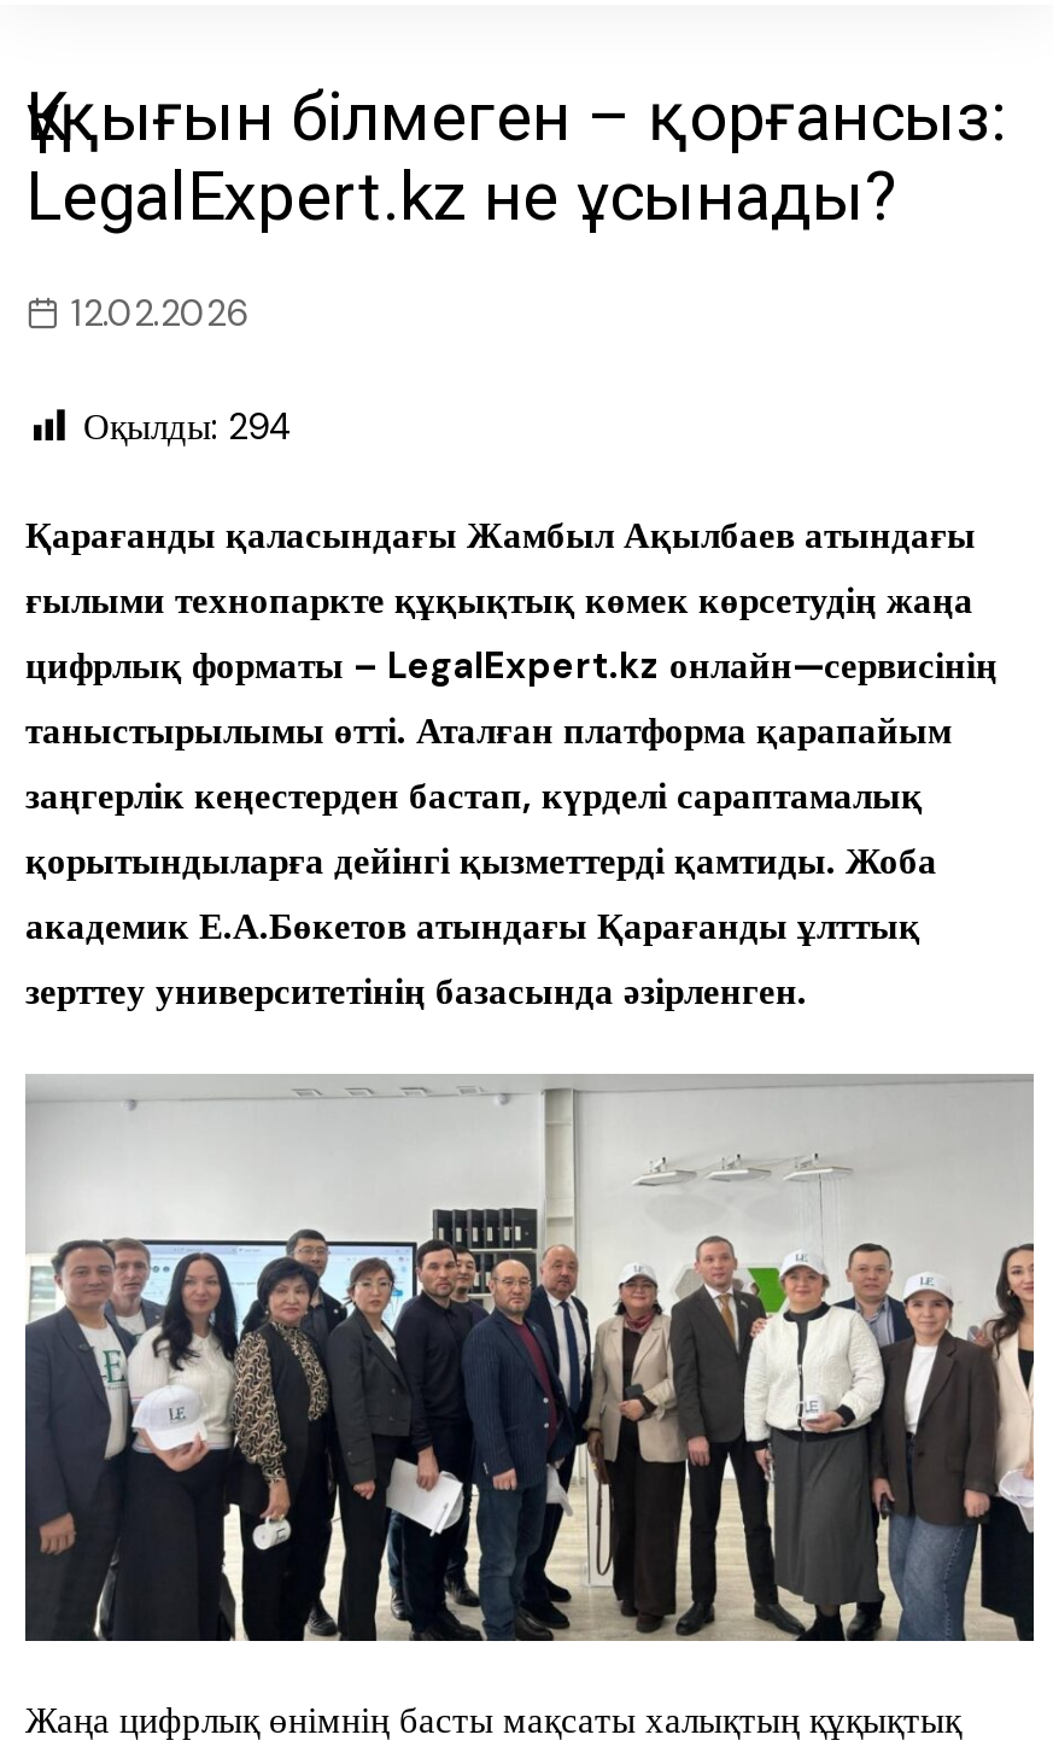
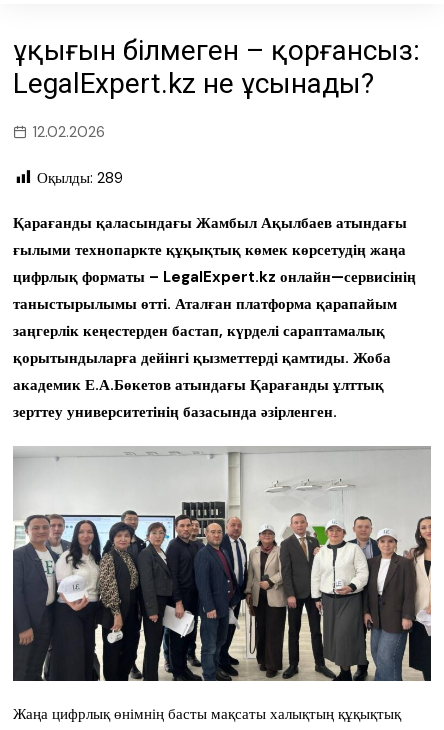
- Оқылды: 294
+ Оқылды: 289
